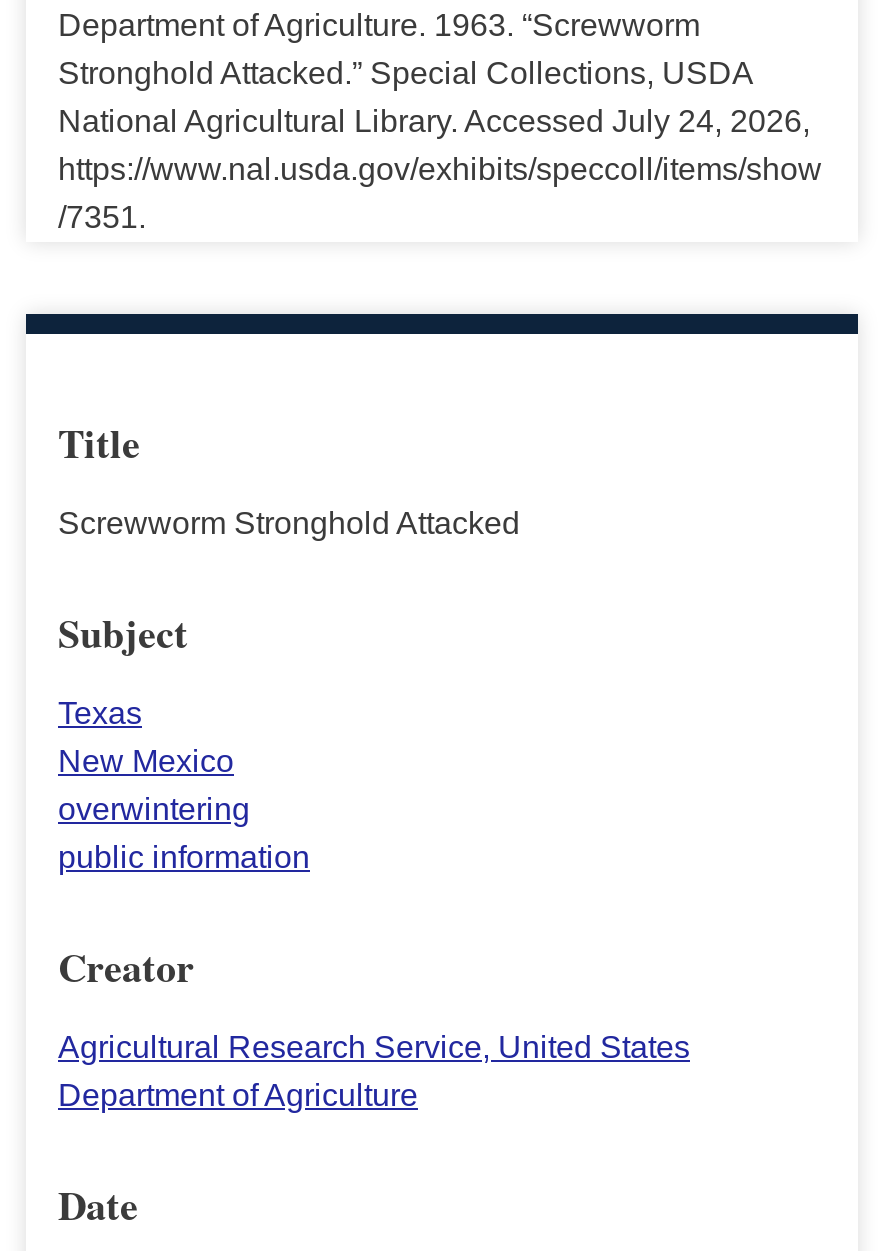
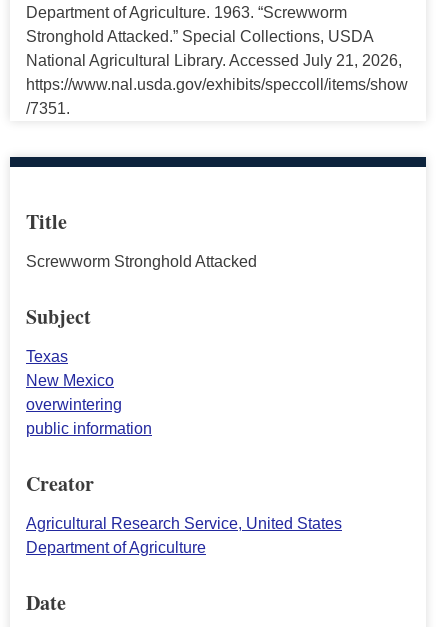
- National Agricultural Library. Accessed July 24, 2026,
+ National Agricultural Library. Accessed July 21, 2026,
